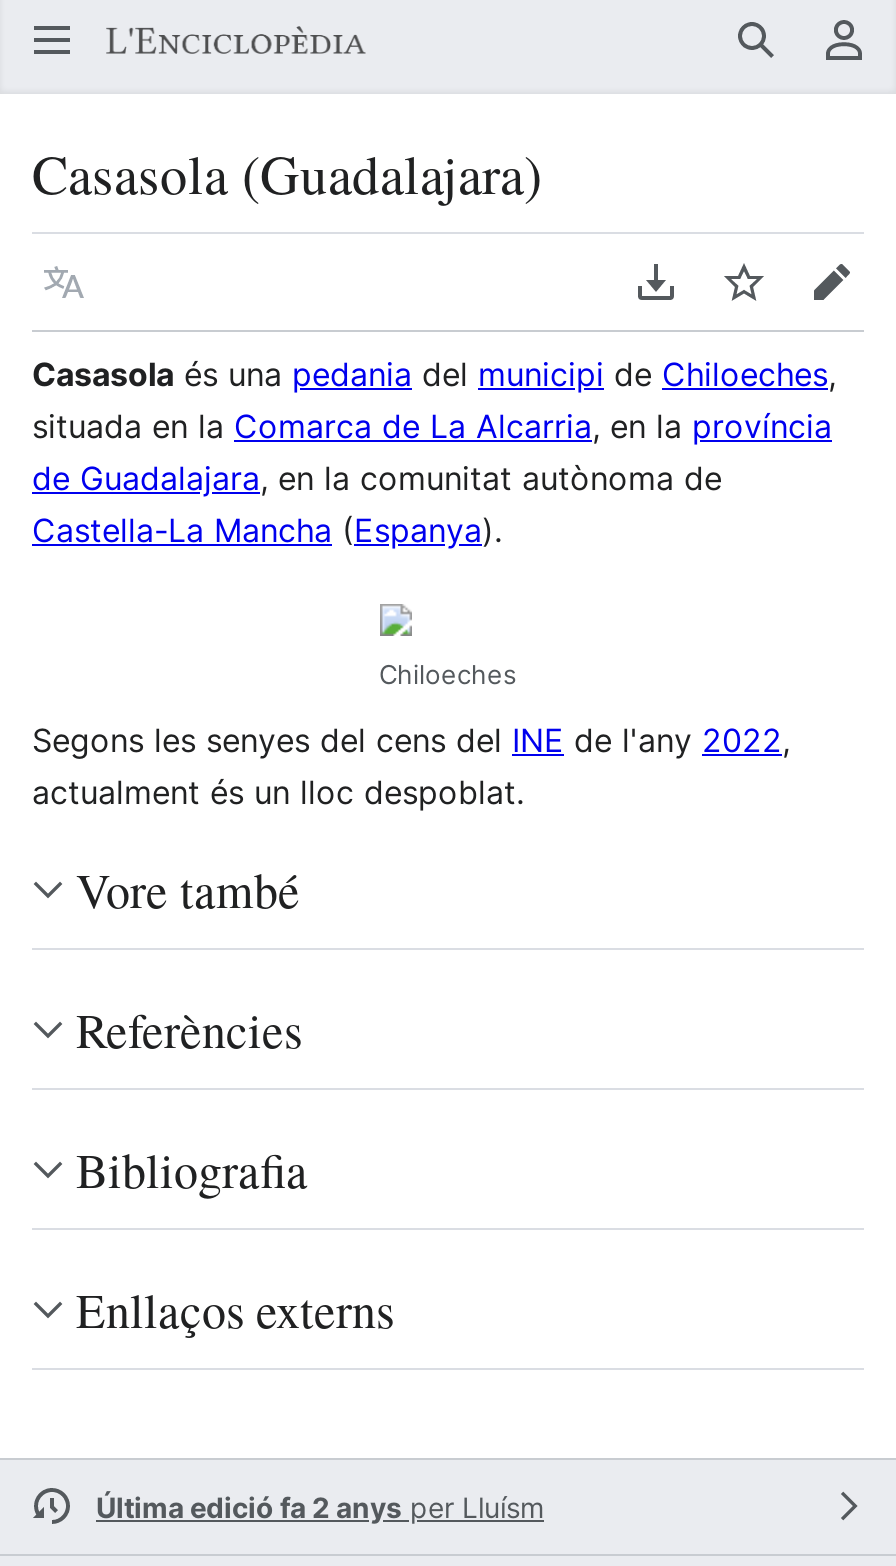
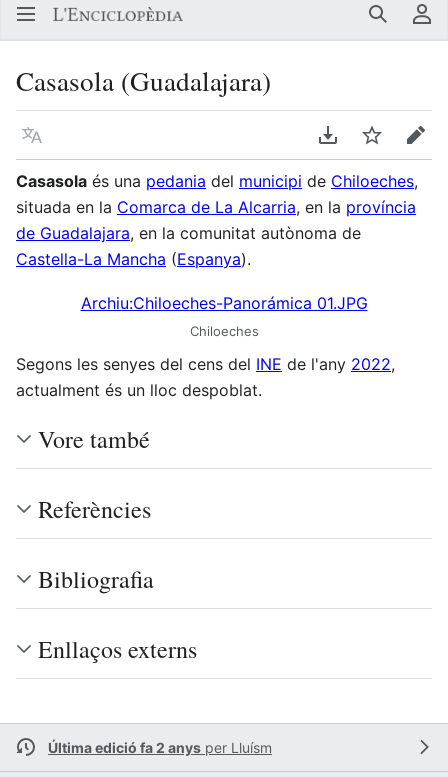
+ Archiu:Chiloeches-Panorámica 01.JPG
